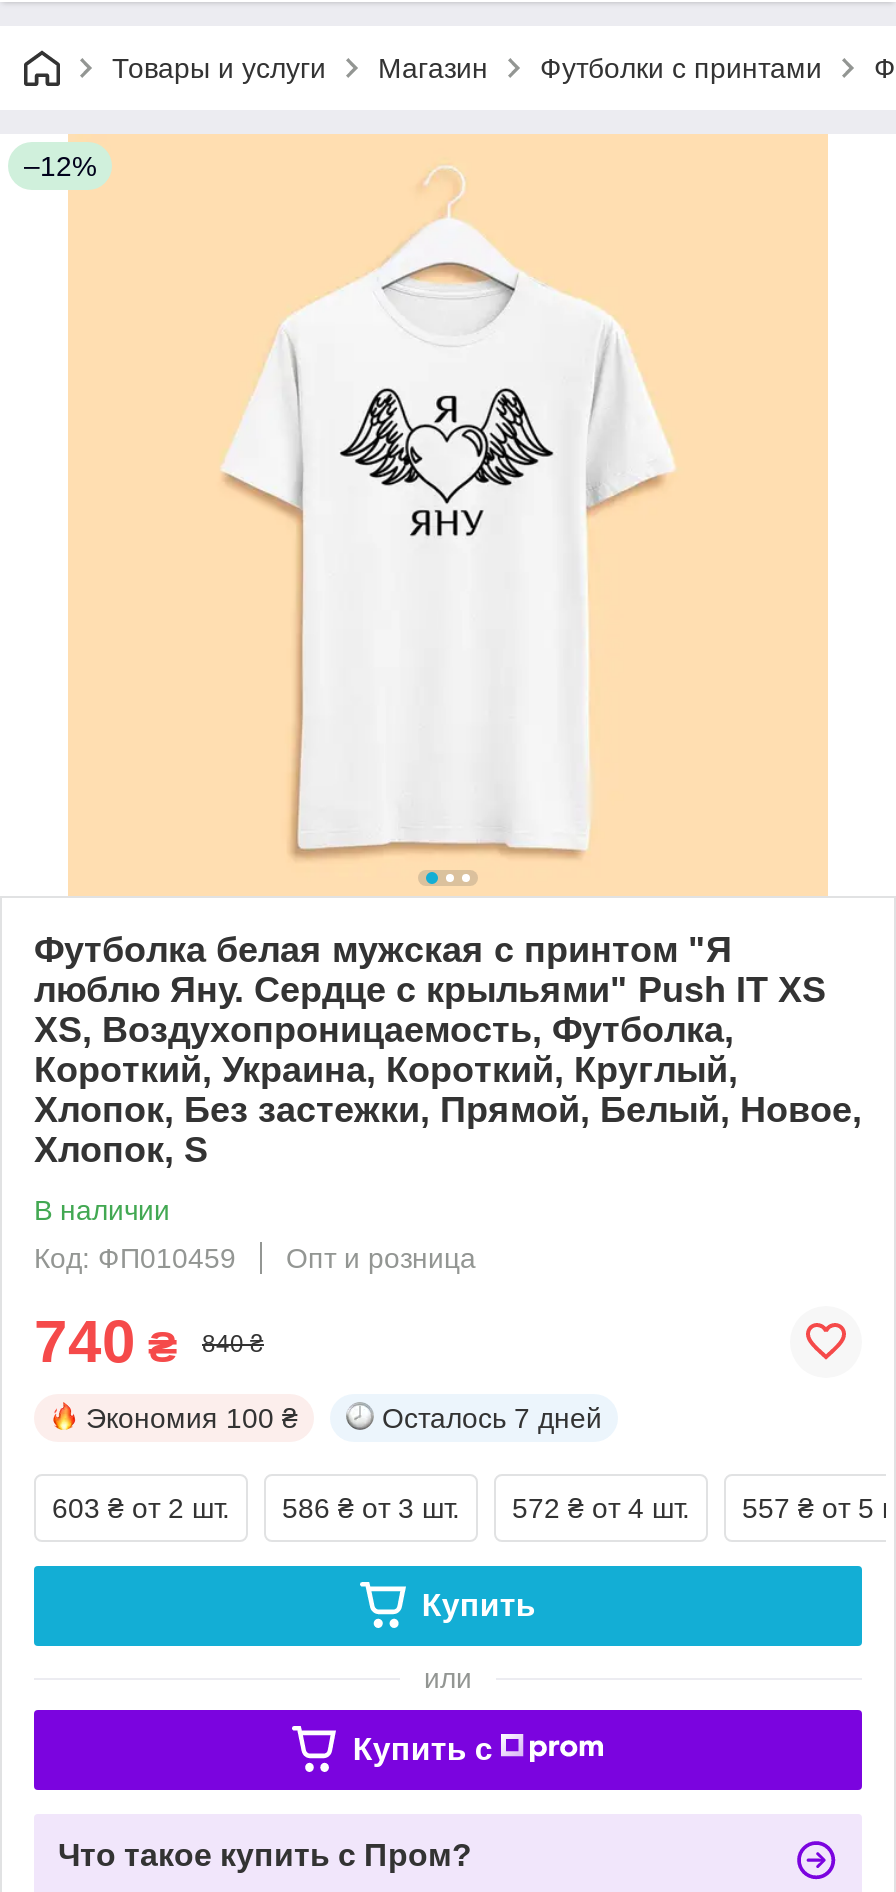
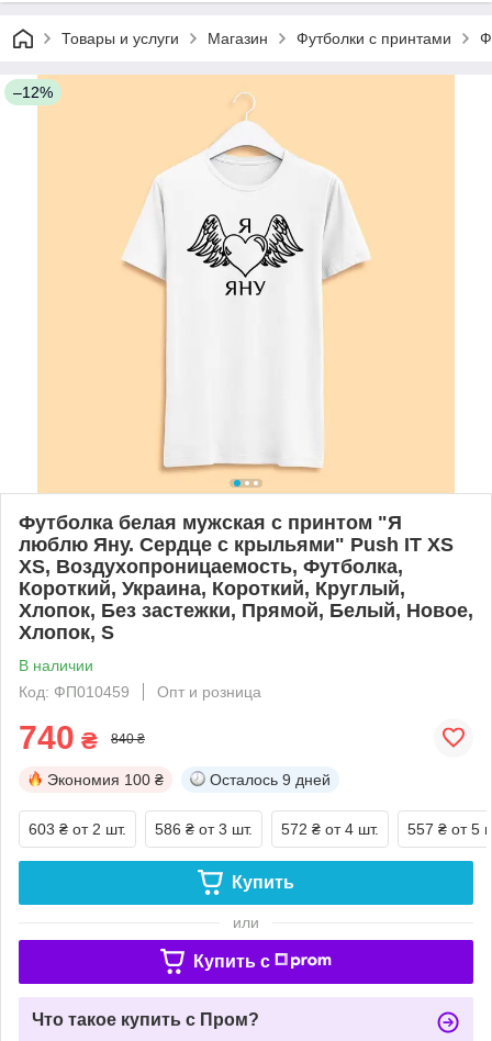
- Осталось 7 дней
+ Осталось 9 дней
